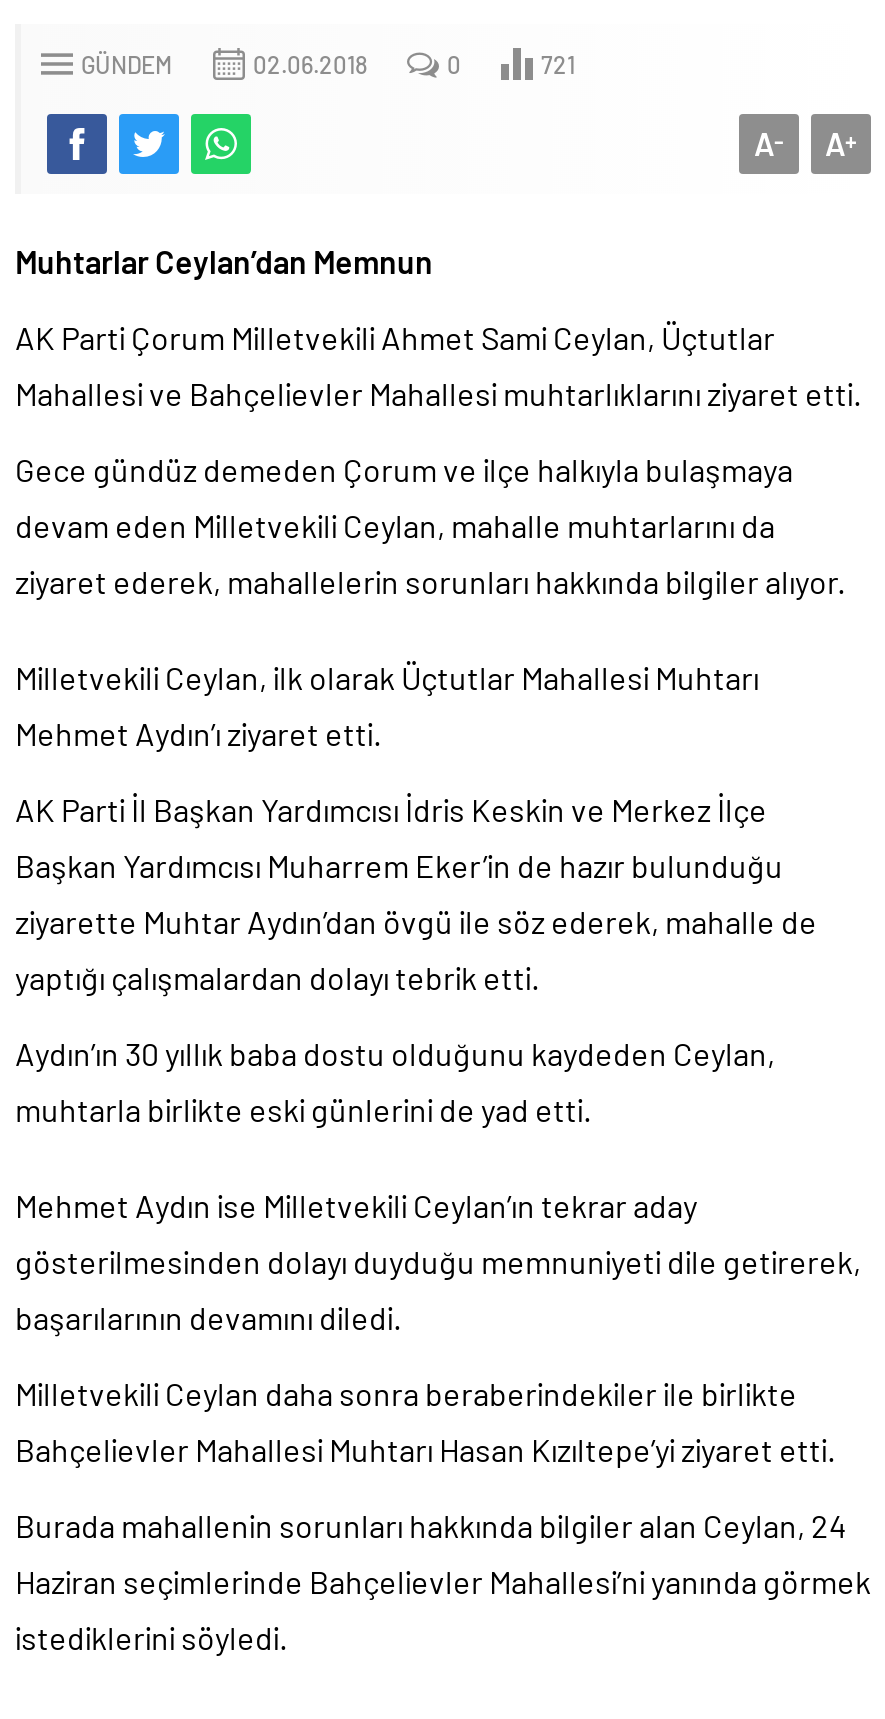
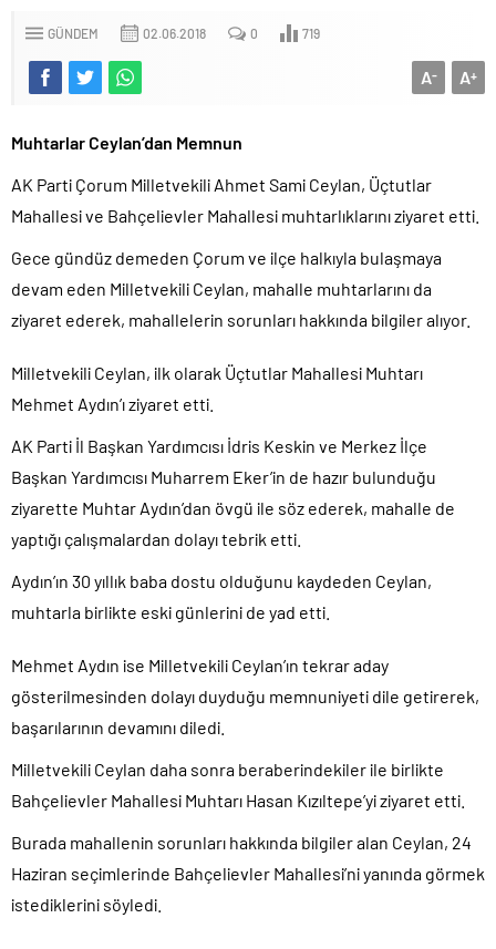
- 721
+ 719
